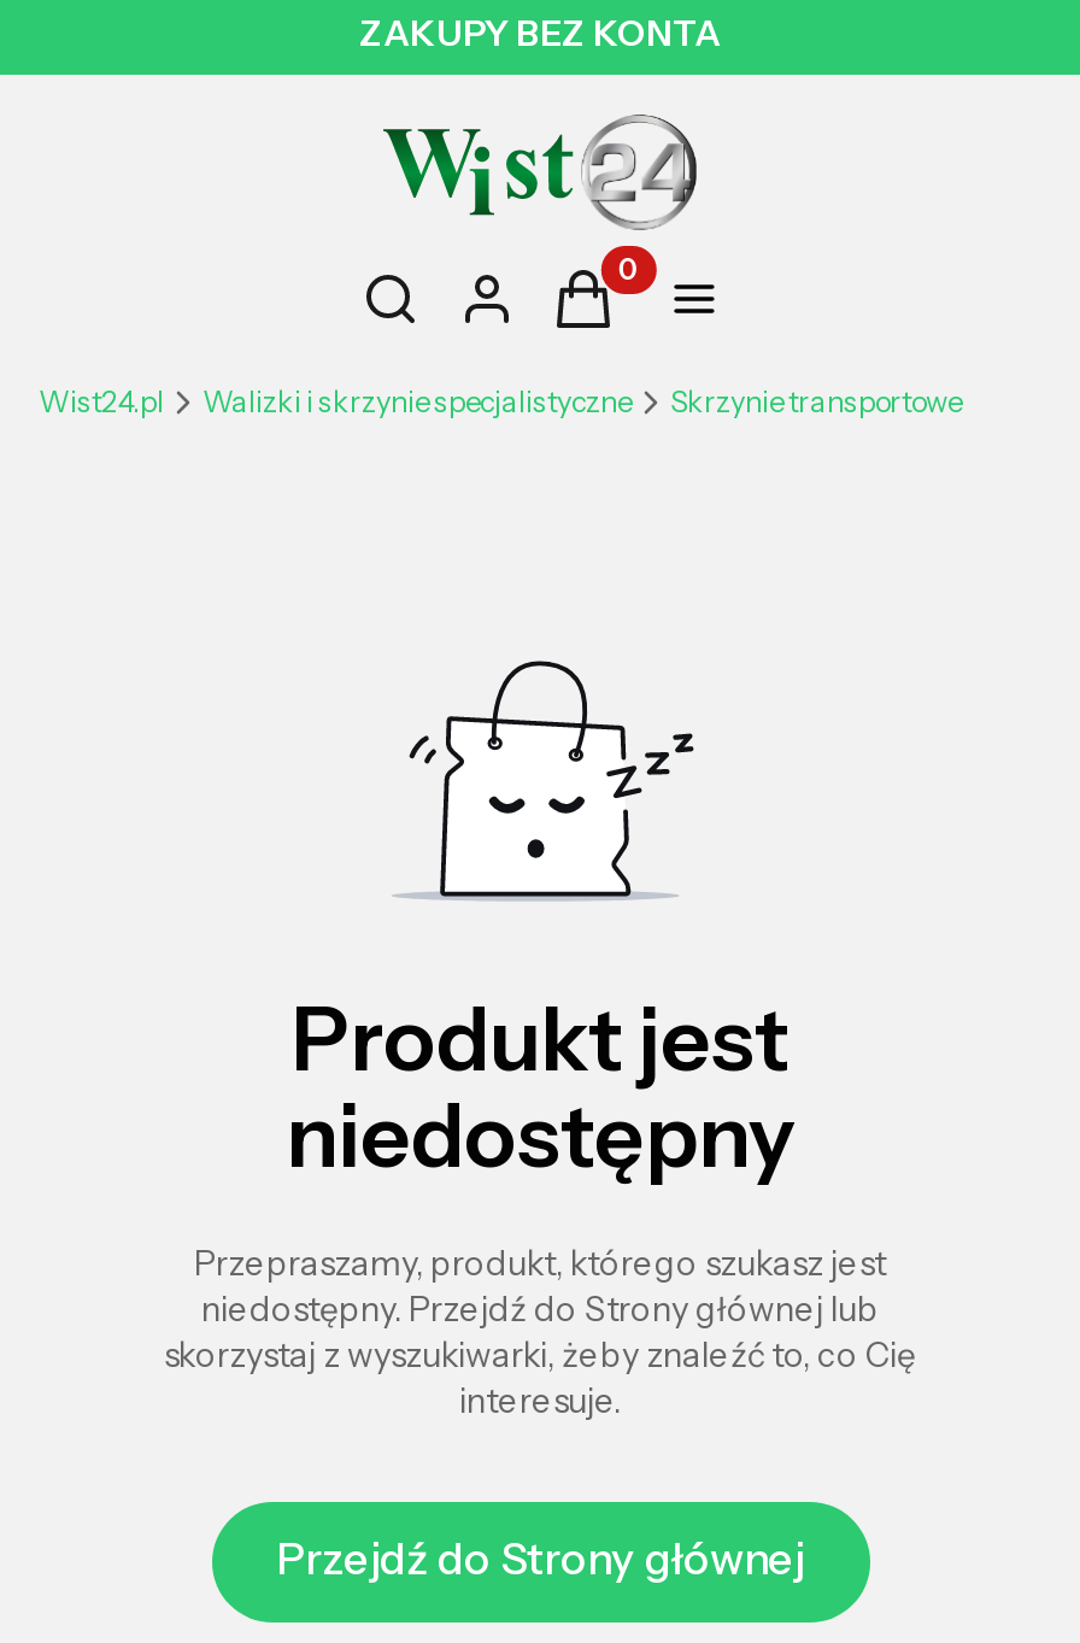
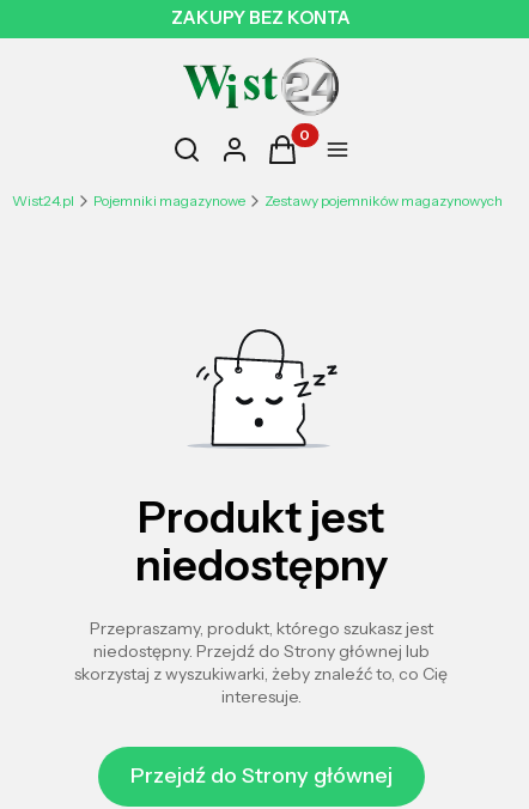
- Walizki i skrzynie specjalistyczne
- Skrzynie transportowe
+ Pojemniki magazynowe
+ Zestawy pojemników magazynowych
